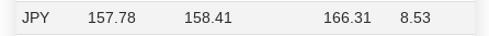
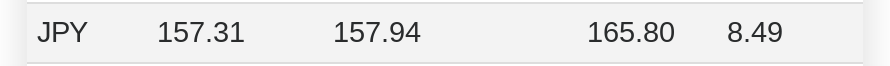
- 157.78
+ 157.31

- 158.41
+ 157.94

- 166.31
+ 165.80

- 8.53
+ 8.49
